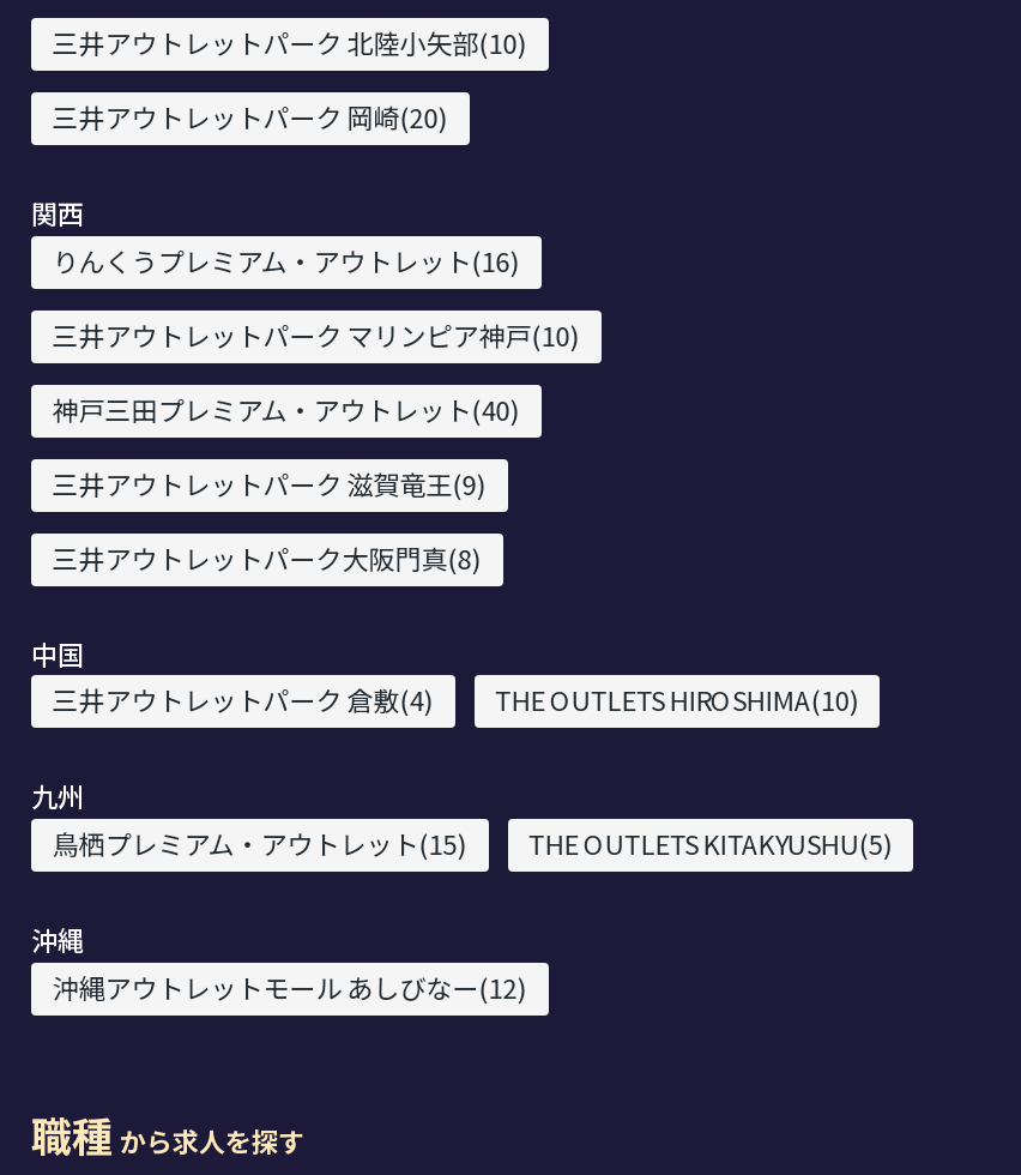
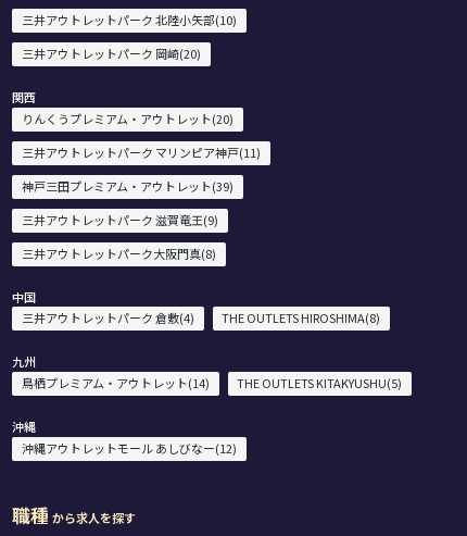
- りんくうプレミアム・アウトレット(16)
+ りんくうプレミアム・アウトレット(20)

- 三井アウトレットパーク マリンピア神戸(10)
+ 三井アウトレットパーク マリンピア神戸(11)

- 神戸三田プレミアム・アウトレット(40)
+ 神戸三田プレミアム・アウトレット(39)

- THE OUTLETS HIROSHIMA(10)
+ THE OUTLETS HIROSHIMA(8)

- 鳥栖プレミアム・アウトレット(15)
+ 鳥栖プレミアム・アウトレット(14)
